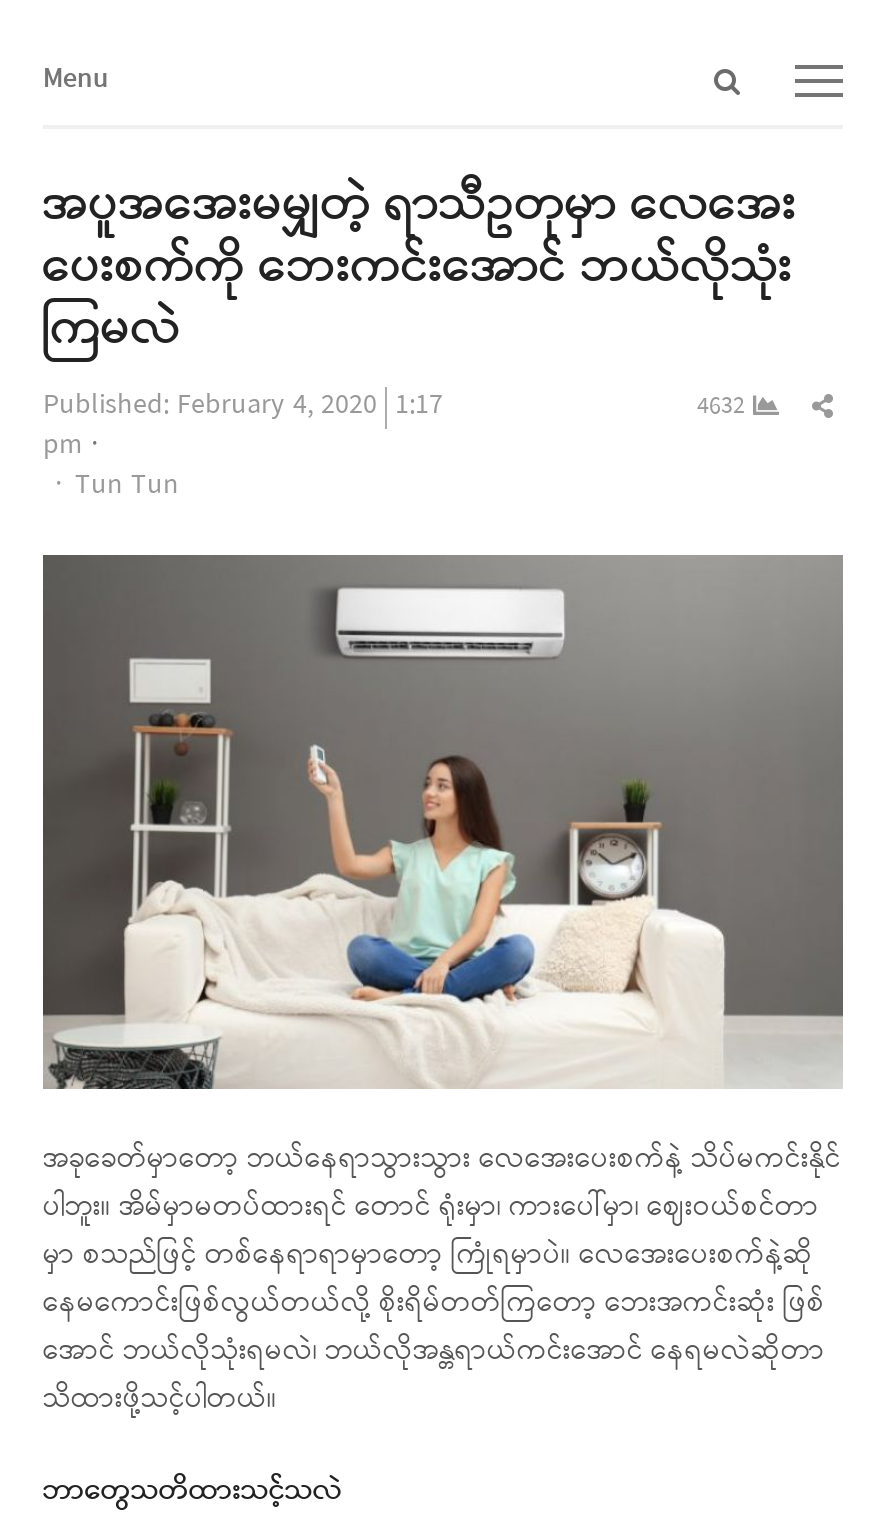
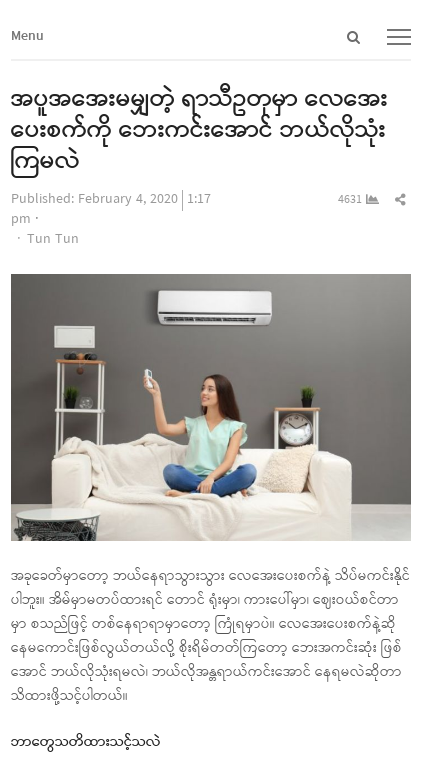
- 4632
+ 4631
